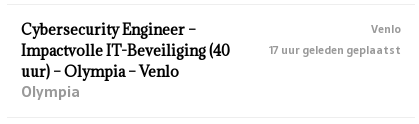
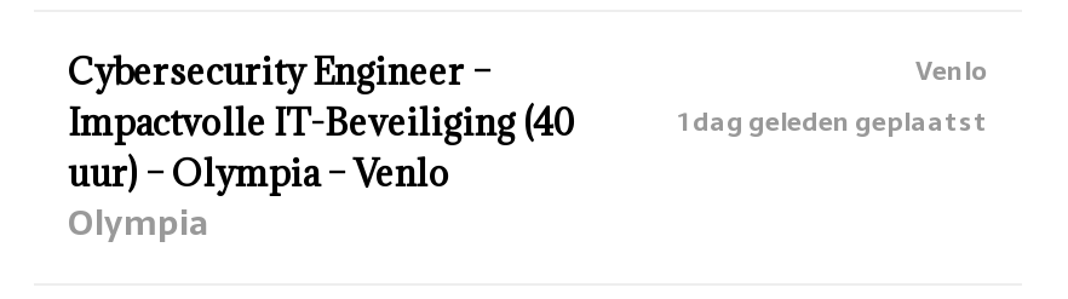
- 17 uur geleden geplaatst
+ 1 dag geleden geplaatst
